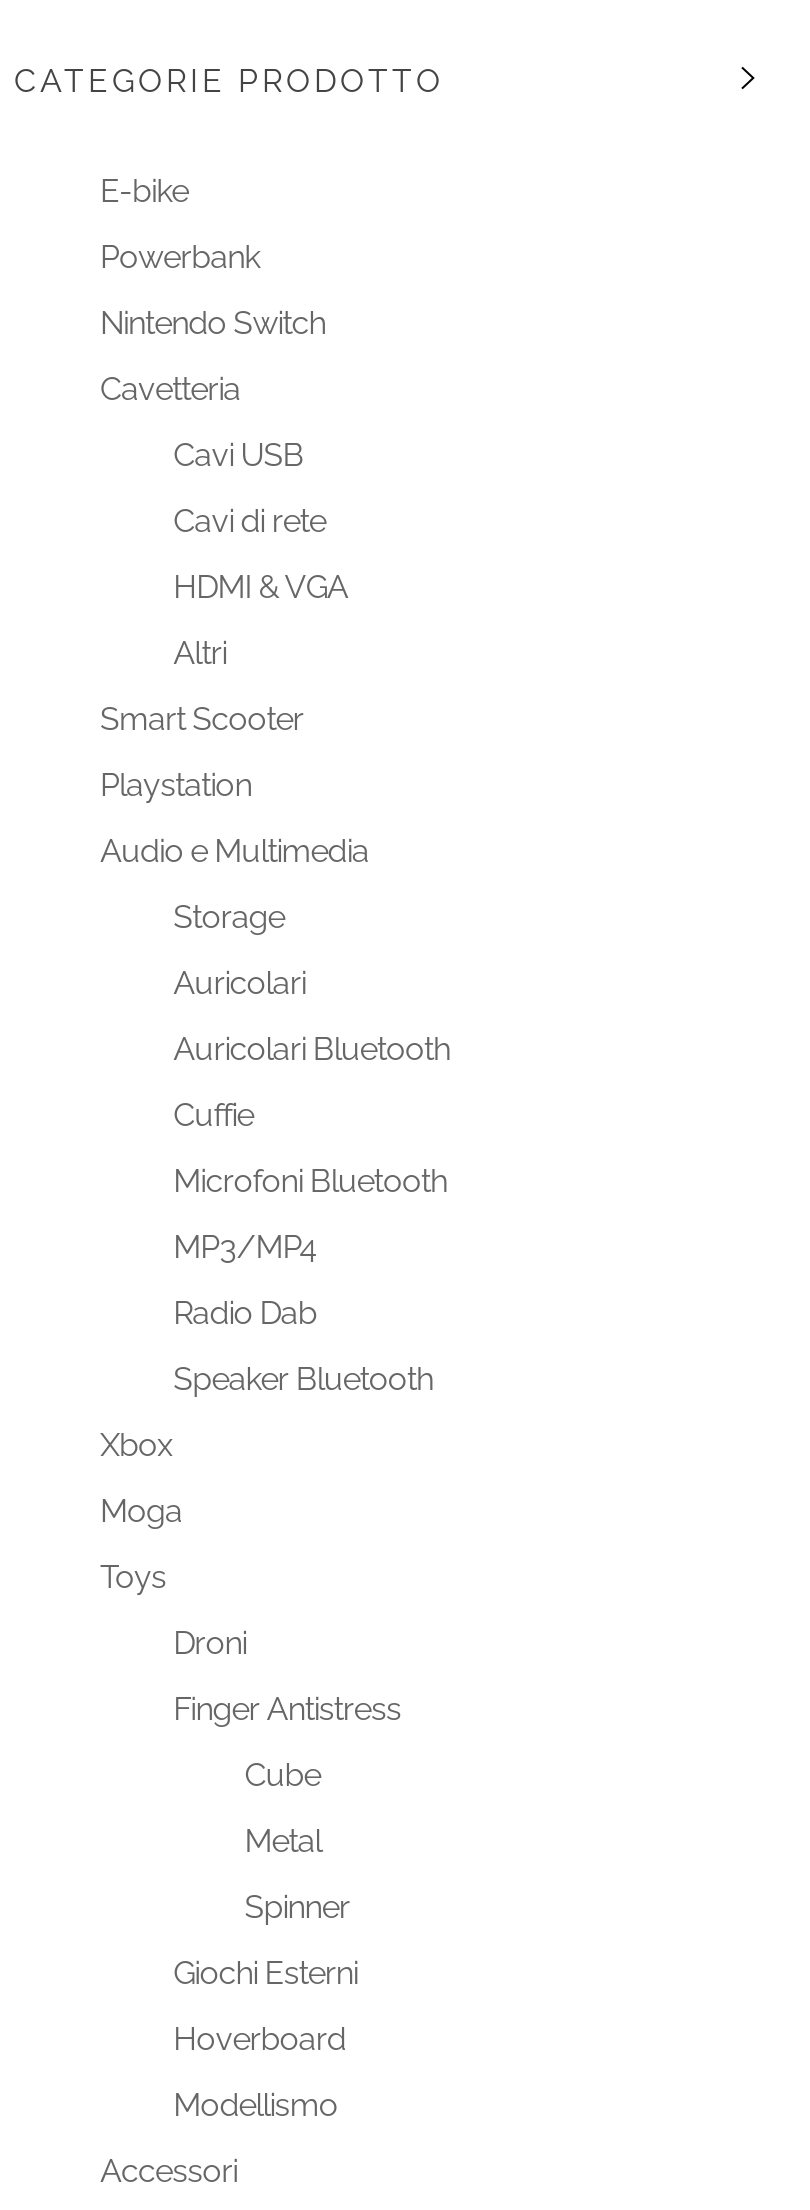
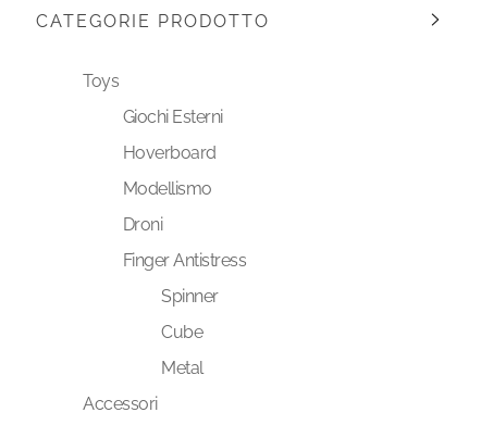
- E-bike
- Powerbank
- Nintendo Switch
- Cavetteria
- Cavi USB
- Cavi di rete
- HDMI & VGA
- Altri
- Smart Scooter
- Playstation
- Audio e Multimedia
- Storage
- Auricolari
- Auricolari Bluetooth
- Cuffie
- Microfoni Bluetooth
- MP3/MP4
- Radio Dab
- Speaker Bluetooth
- Xbox
- Moga

moved down: Droni | Finger Antistress | Spinner | Cube | Metal

moved up: Giochi Esterni | Hoverboard | Modellismo
